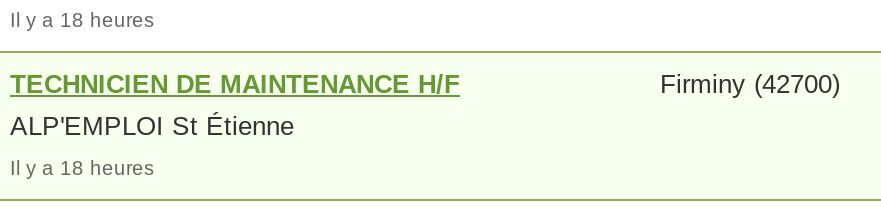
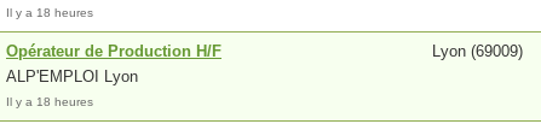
- TECHNICIEN DE MAINTENANCE H/F
- ALP'EMPLOI St Étienne
+ Opérateur de Production H/F
+ ALP'EMPLOI Lyon

- Firminy (42700)
+ Lyon (69009)
